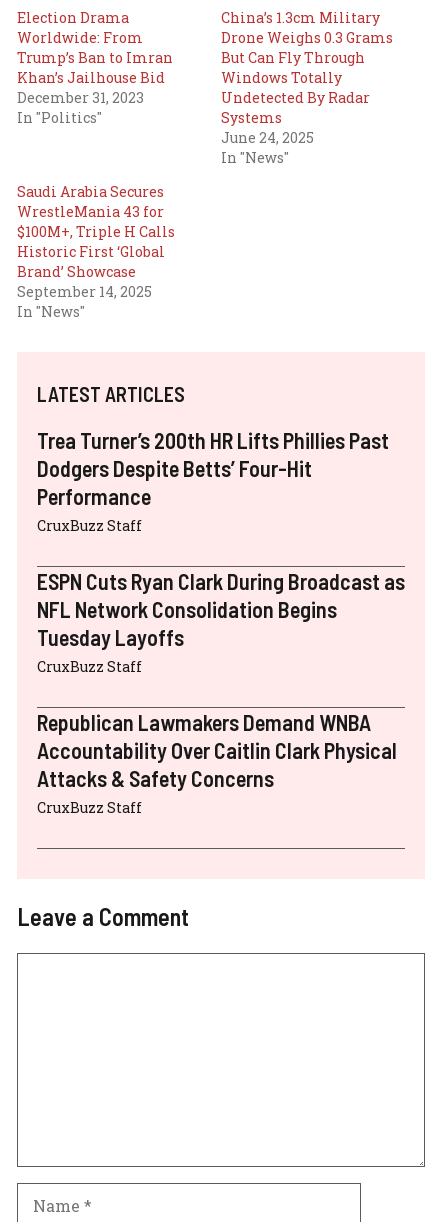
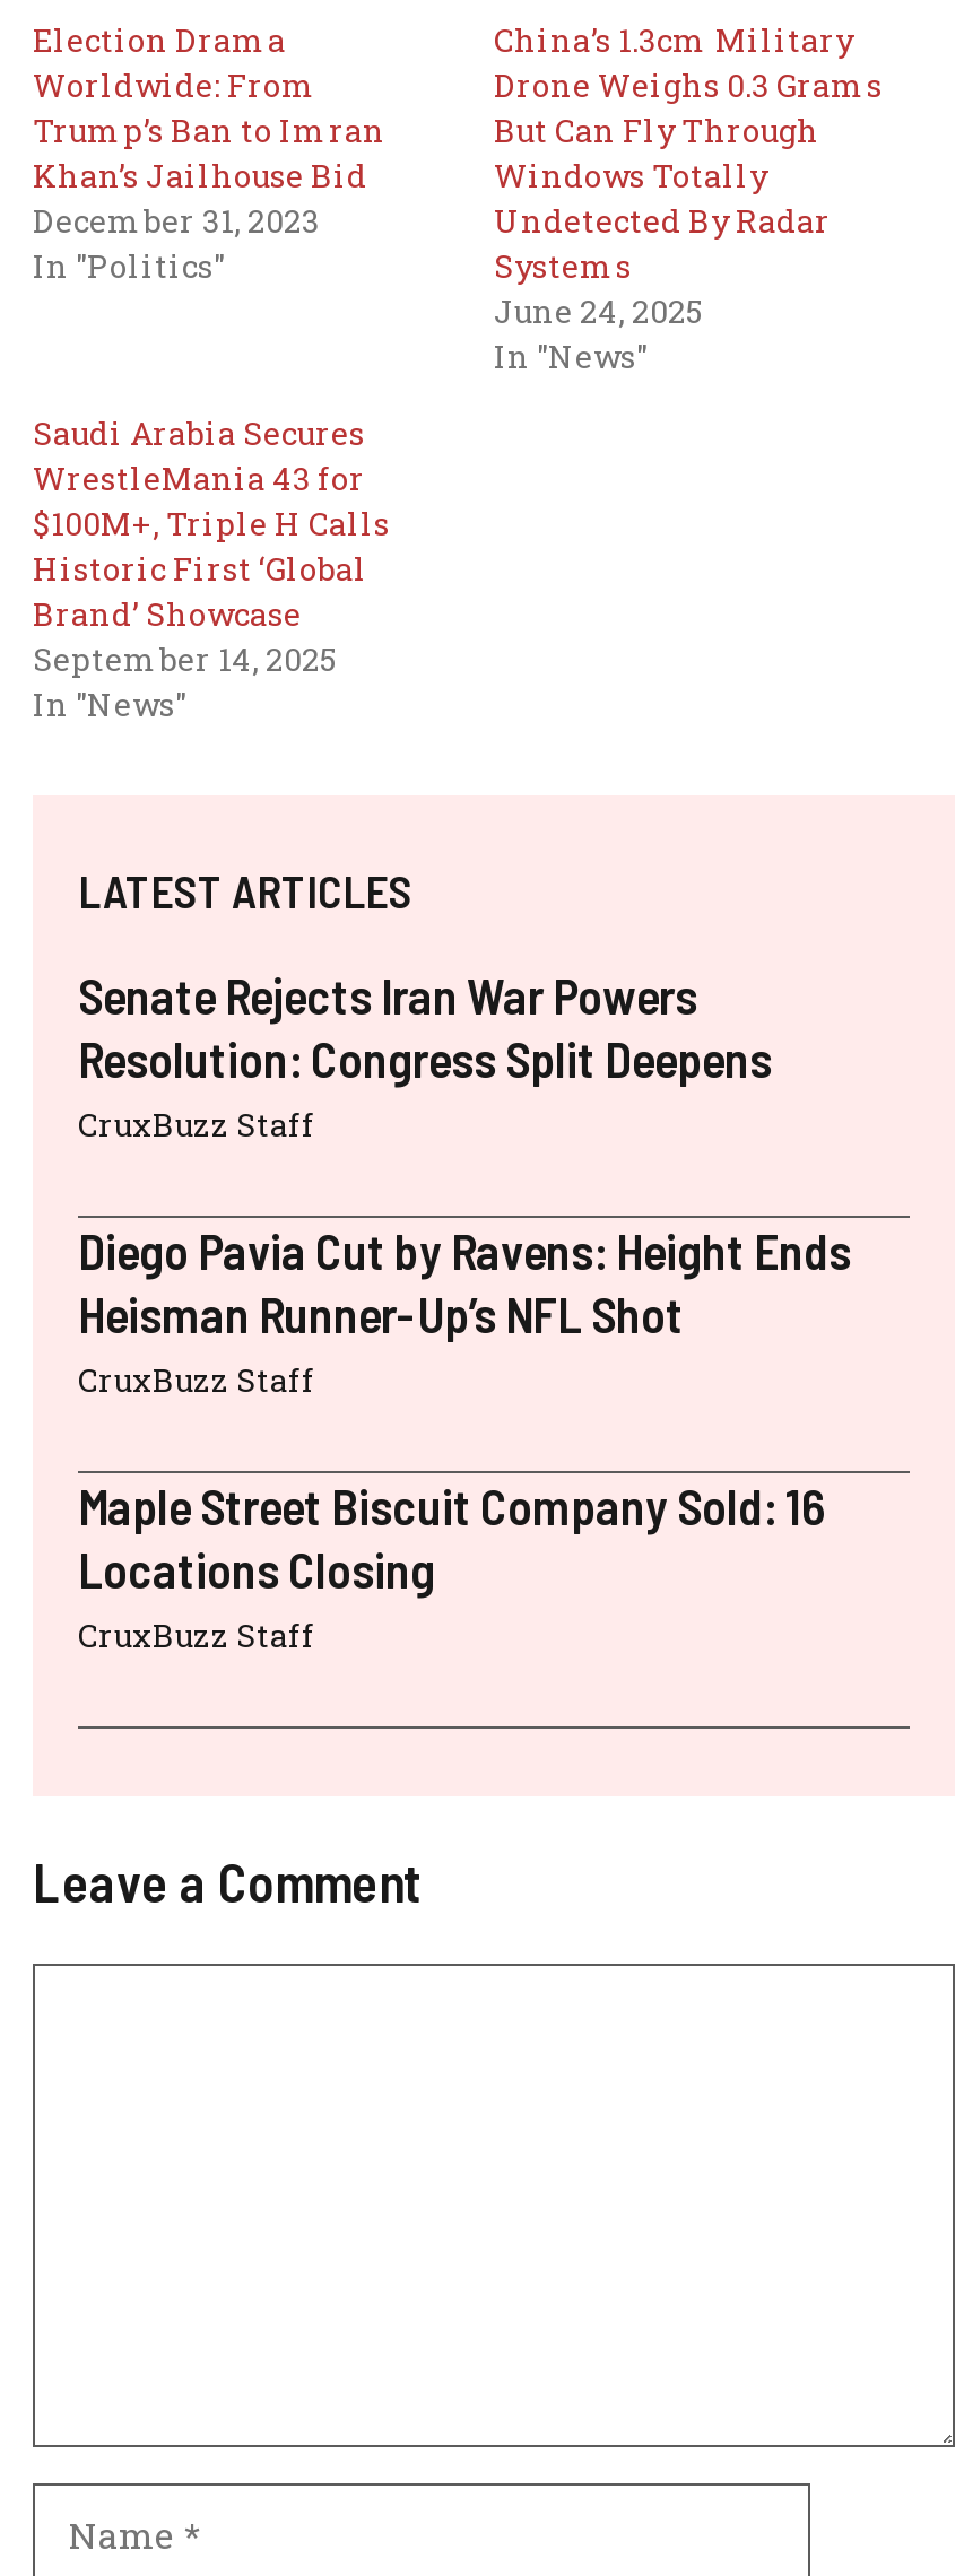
- Trea Turner’s 200th HR Lifts Phillies Past
- Dodgers Despite Betts’ Four-Hit
- Performance
+ Senate Rejects Iran War Powers
+ Resolution: Congress Split Deepens

- ESPN Cuts Ryan Clark During Broadcast as
- NFL Network Consolidation Begins
- Tuesday Layoffs
+ Diego Pavia Cut by Ravens: Height Ends
+ Heisman Runner-Up’s NFL Shot

- Republican Lawmakers Demand WNBA
- Accountability Over Caitlin Clark Physical
- Attacks & Safety Concerns
+ Maple Street Biscuit Company Sold: 16
+ Locations Closing
